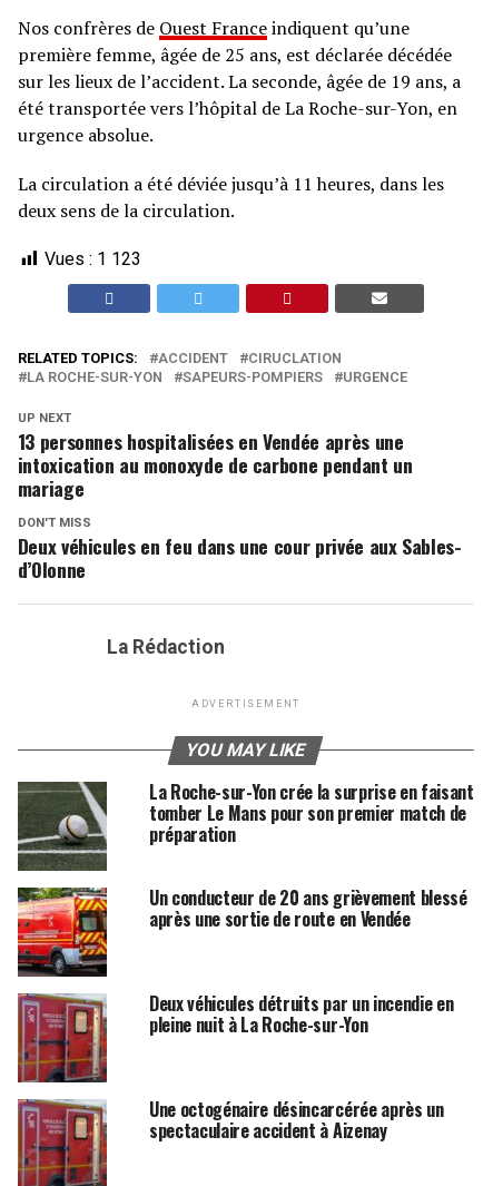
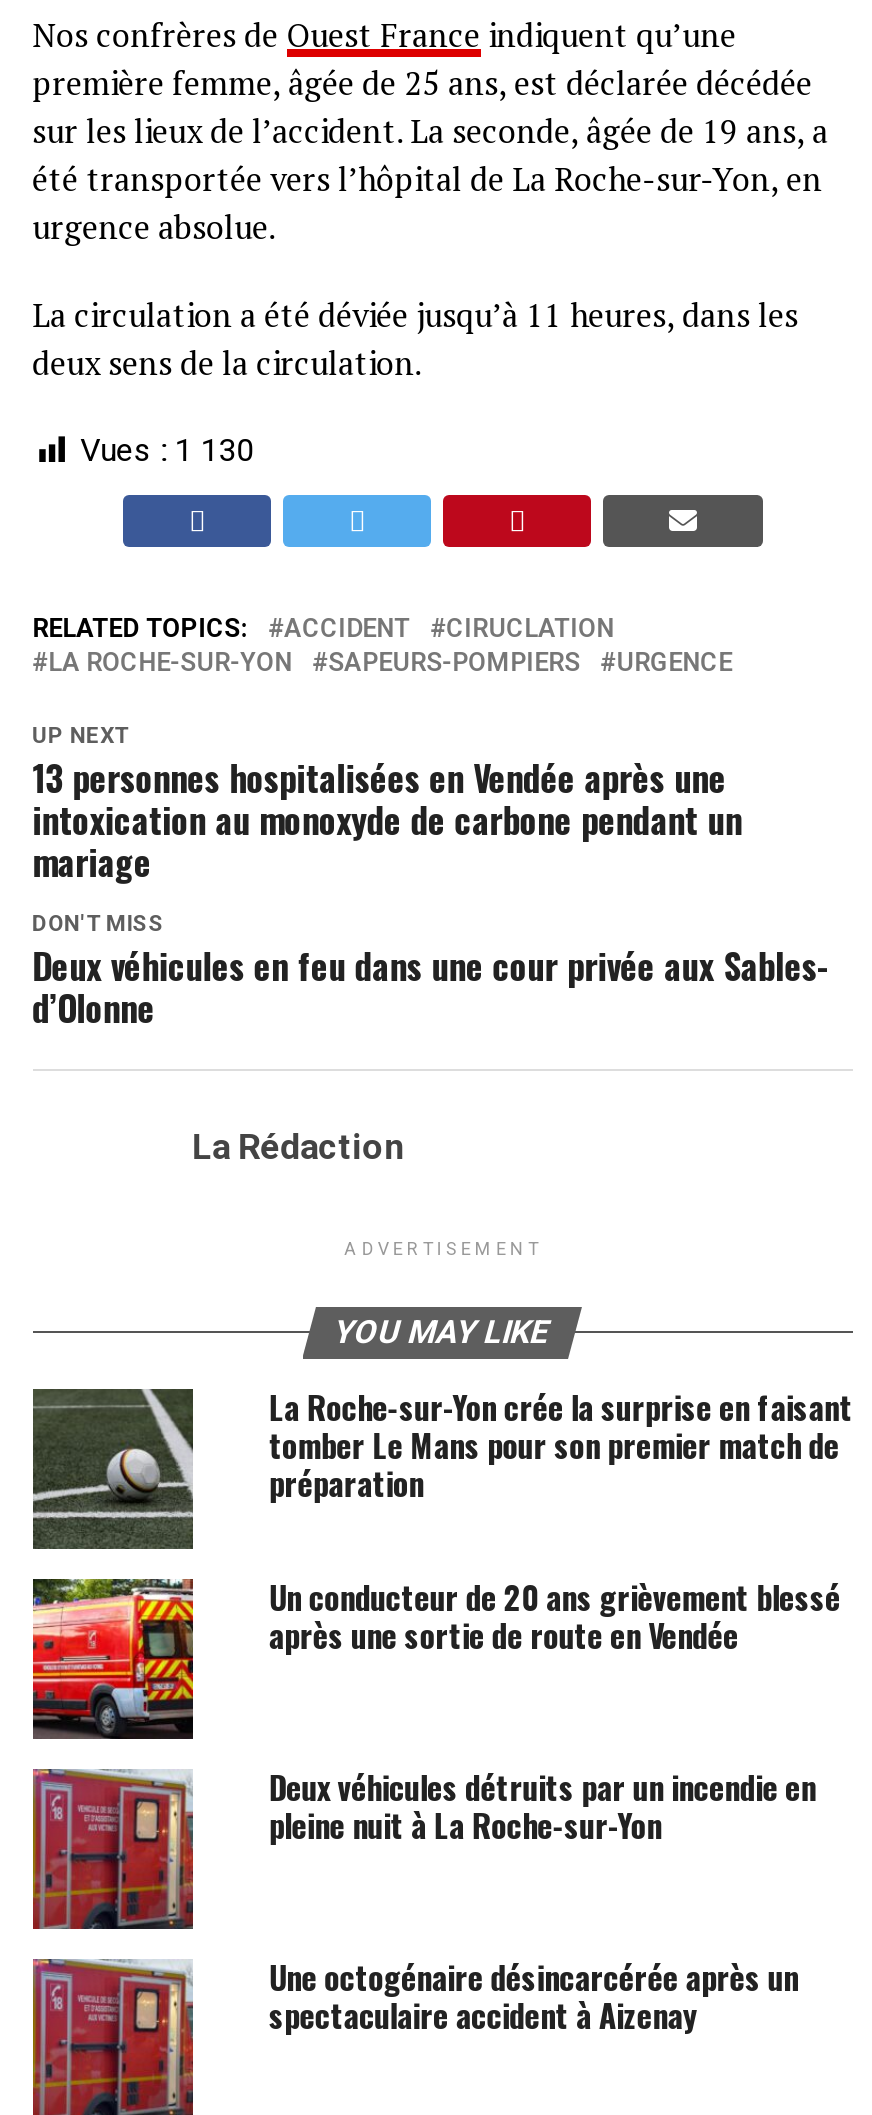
- Vues : 1 123
+ Vues : 1 130
